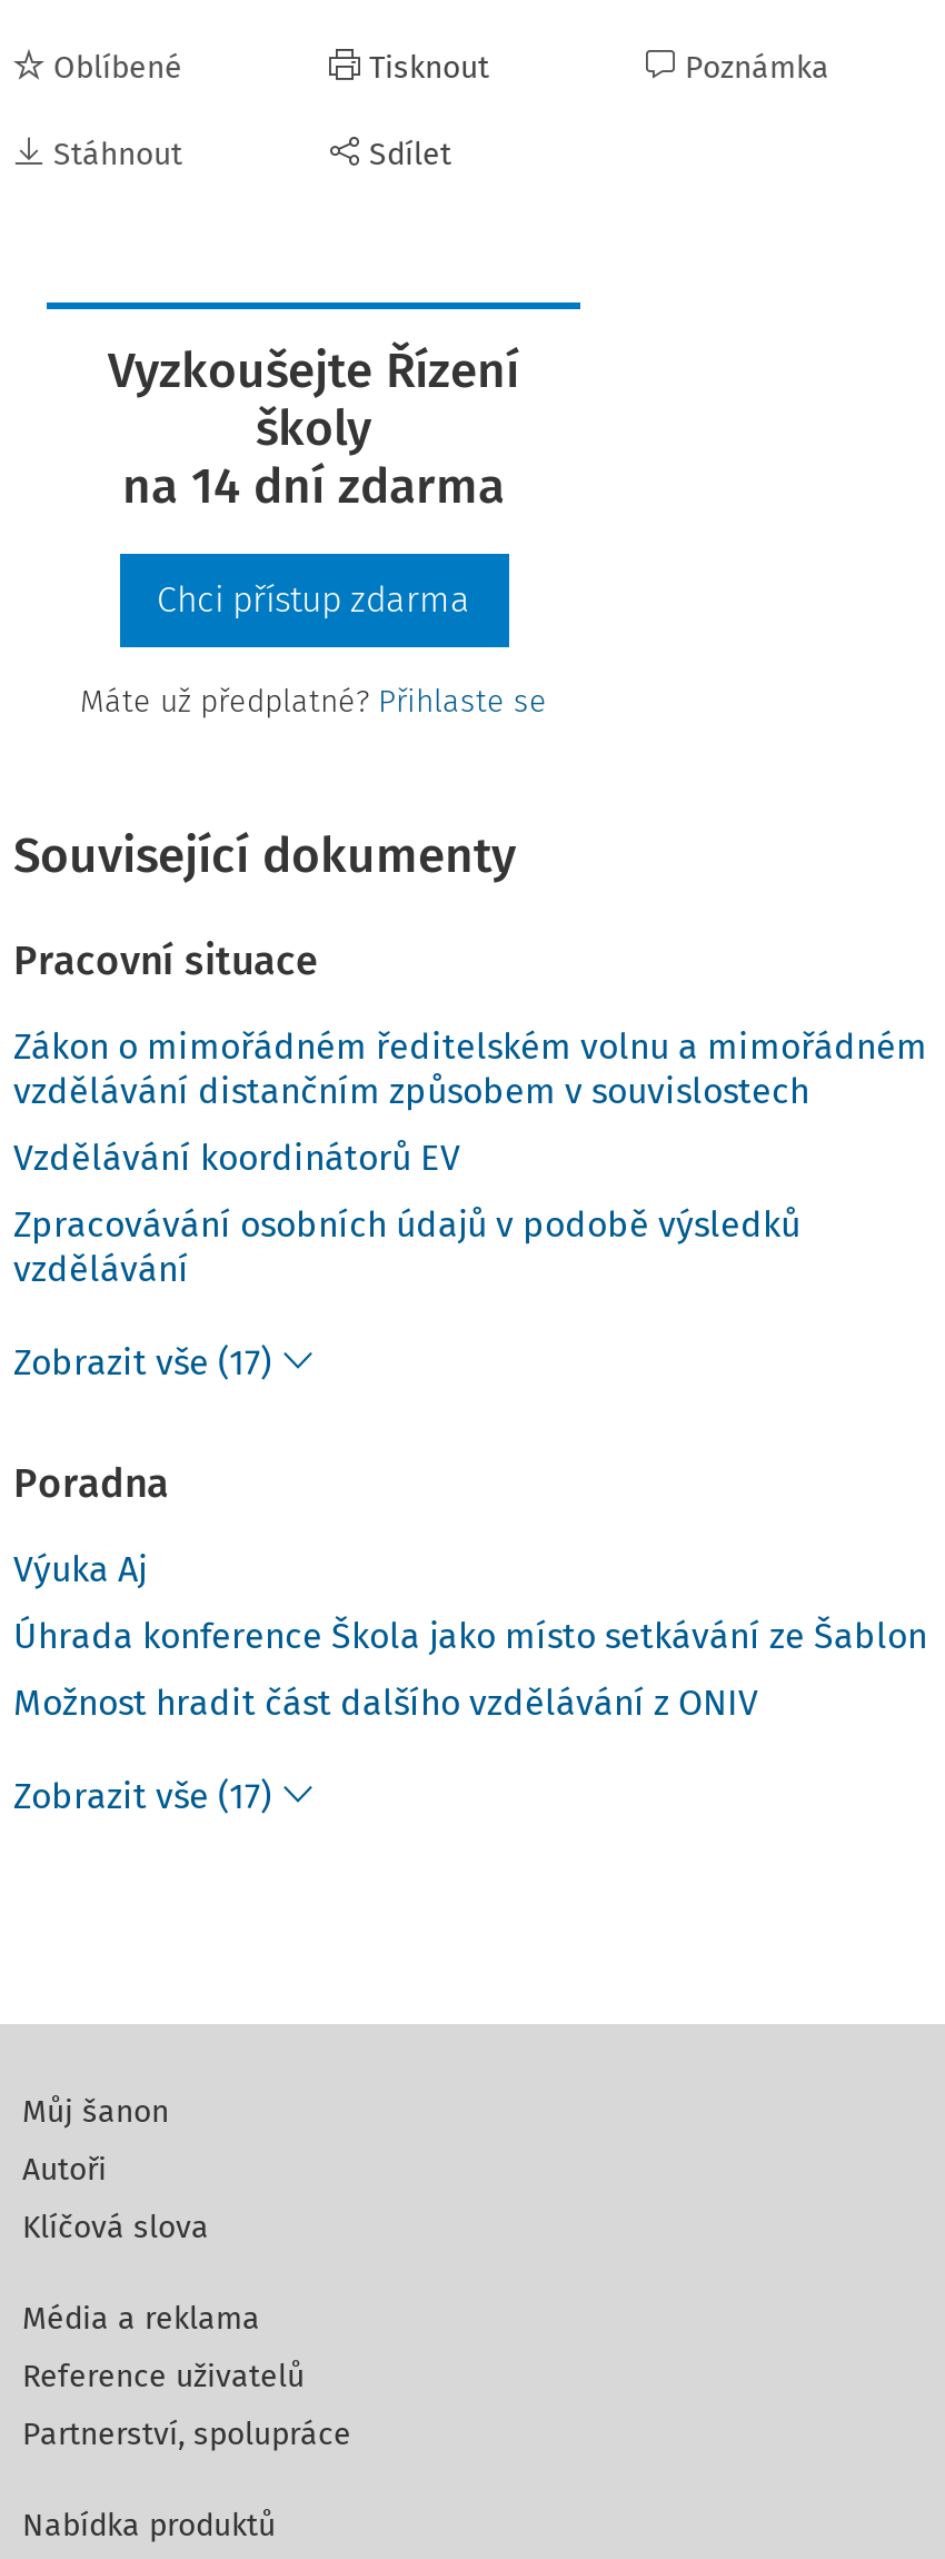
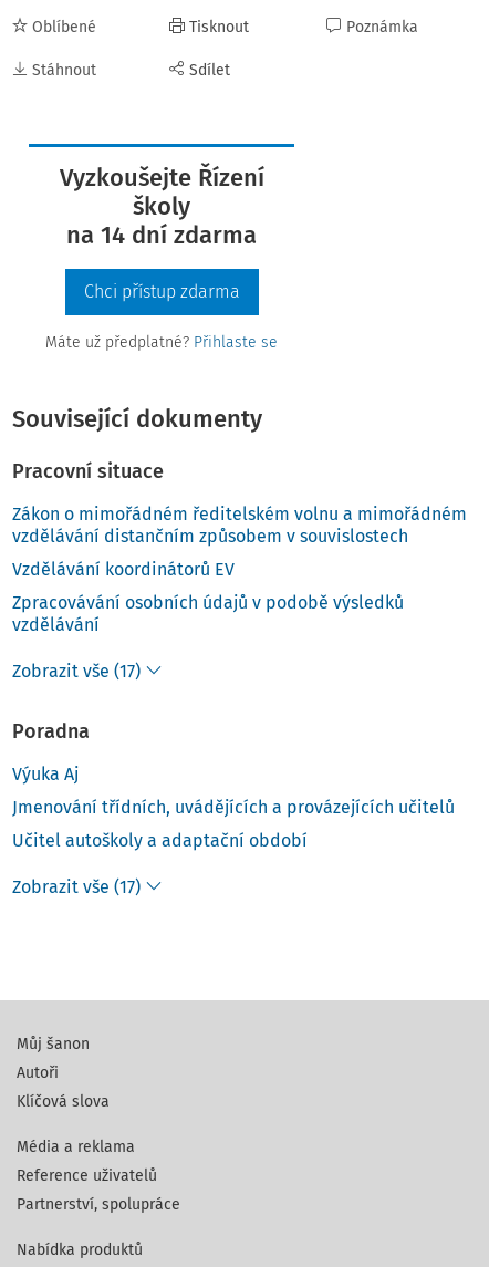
- Úhrada konference Škola jako místo setkávání ze Šablon
+ Jmenování třídních, uvádějících a provázejících učitelů

- Možnost hradit část dalšího vzdělávání z ONIV
+ Učitel autoškoly a adaptační období
